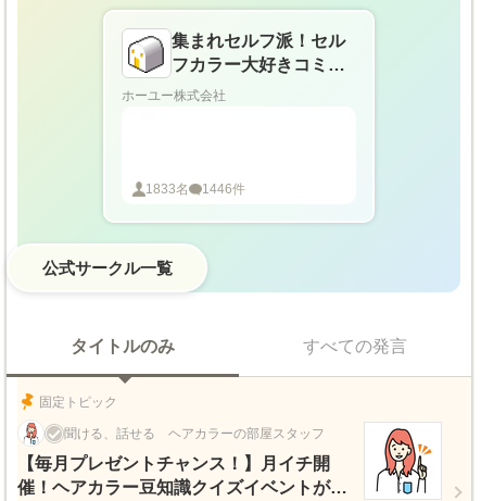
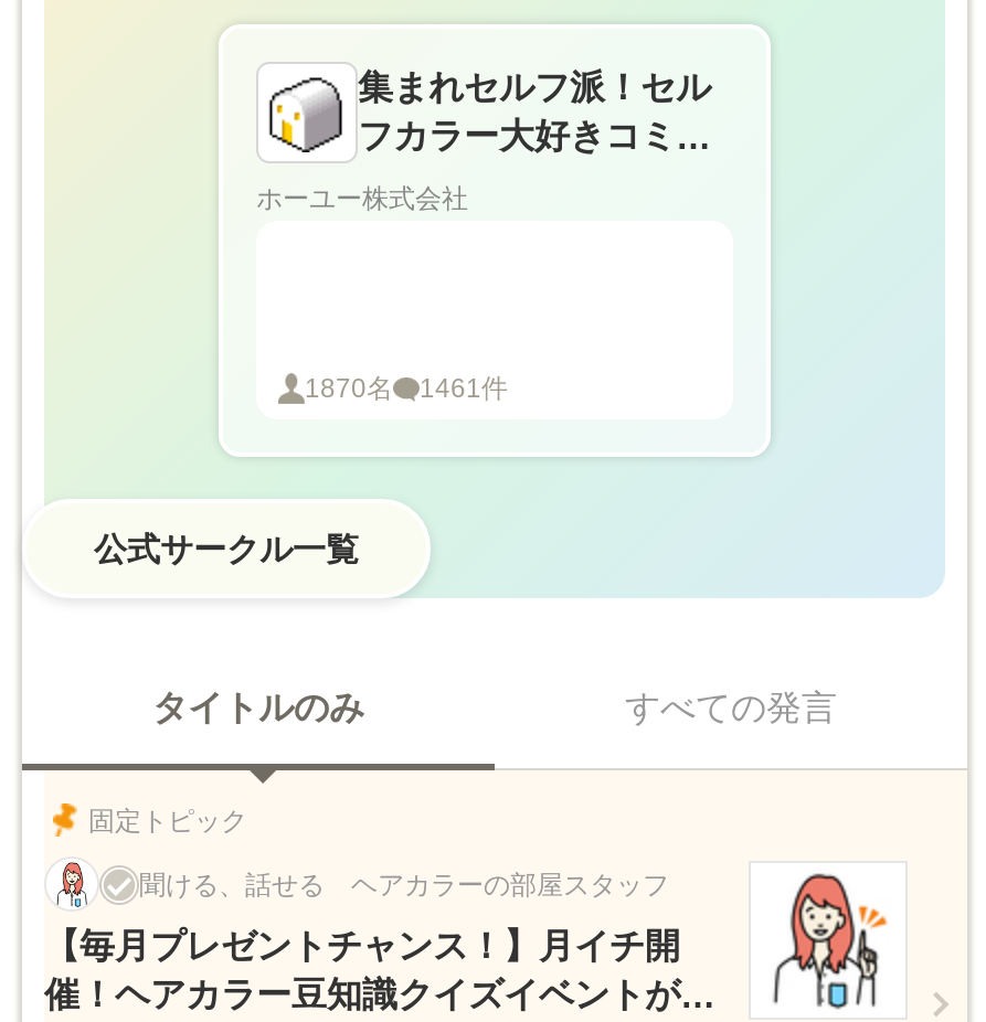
- 1833名
+ 1870名

- 1446件
+ 1461件
